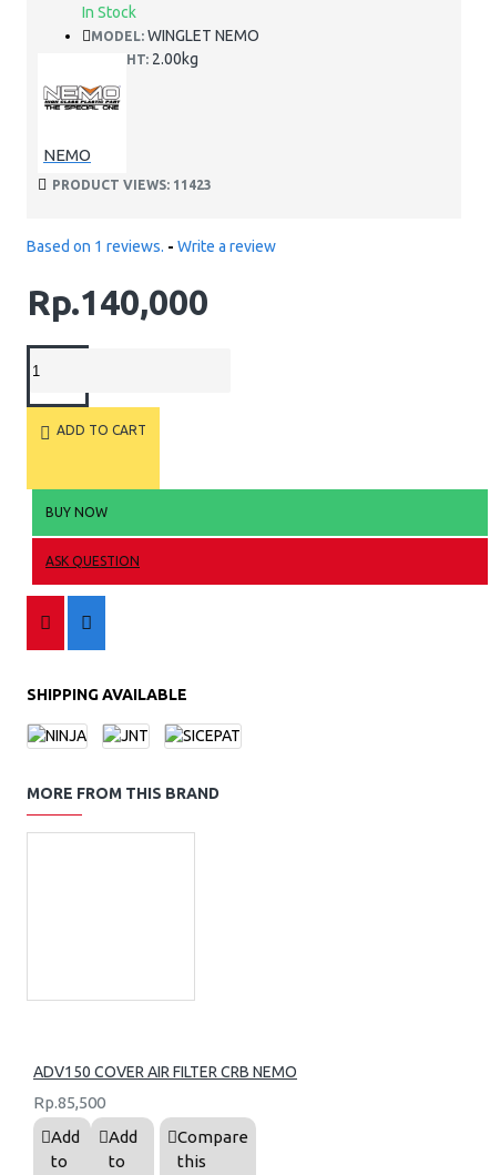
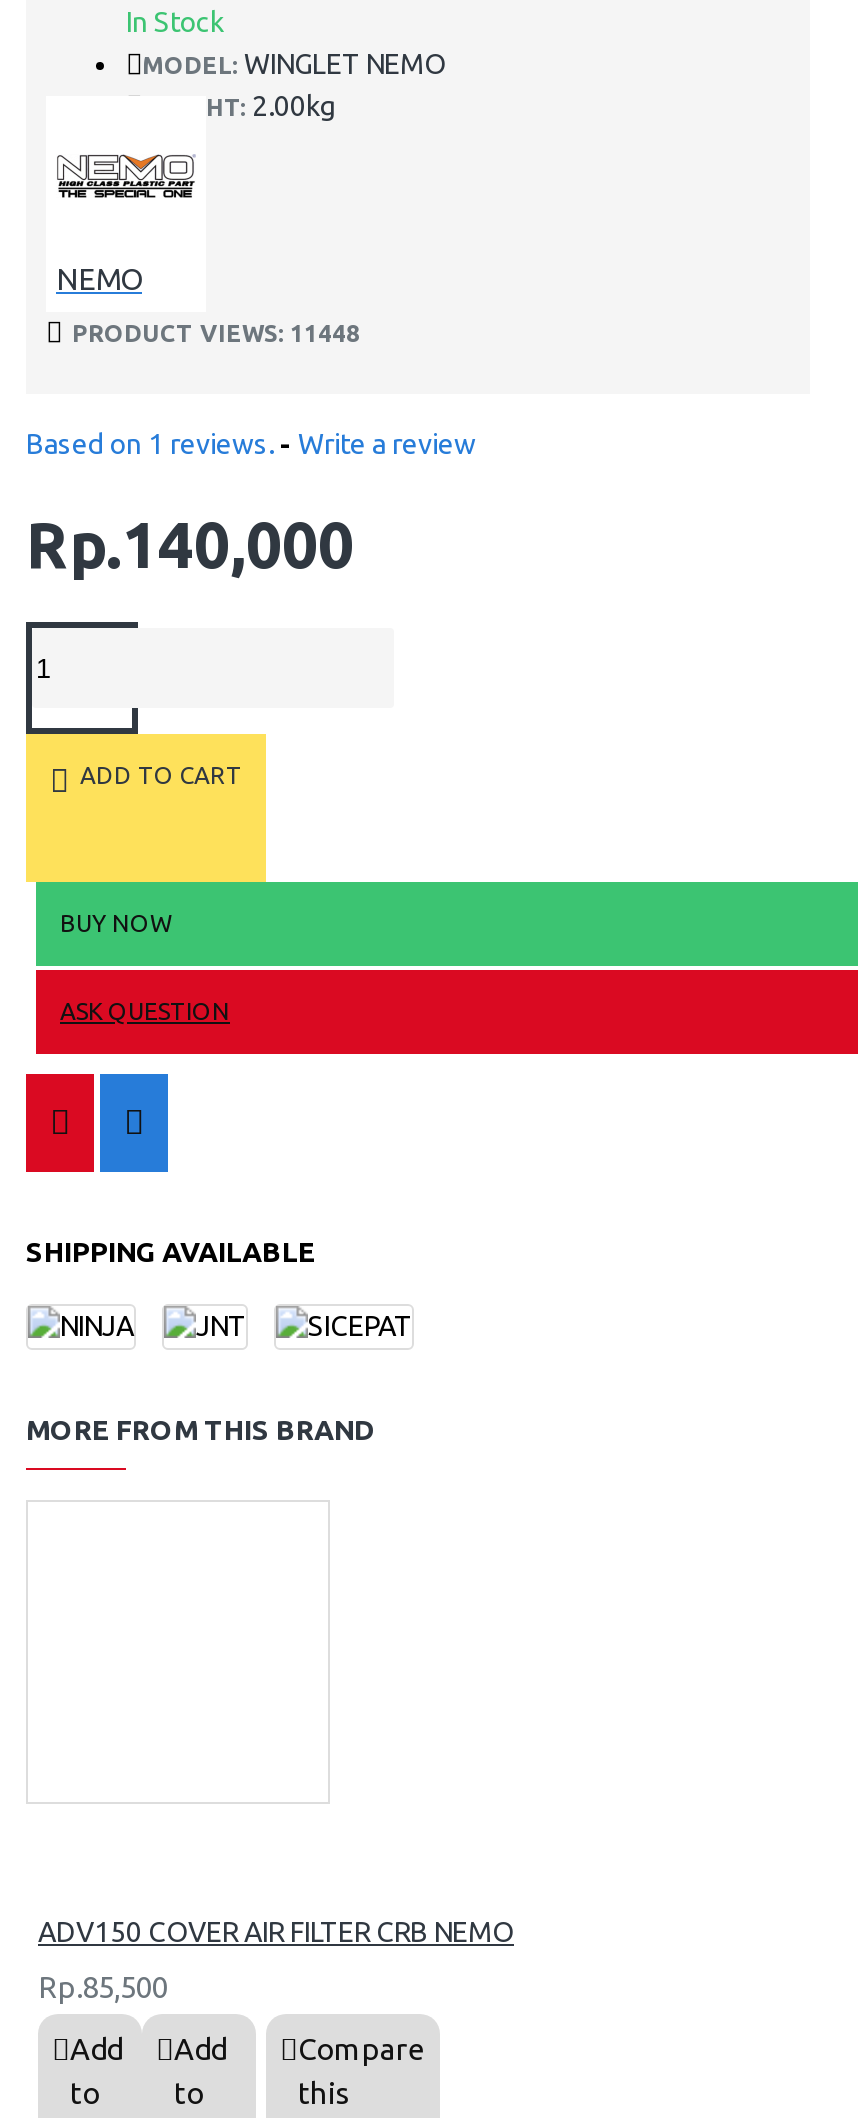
- PRODUCT VIEWS: 11423
+ PRODUCT VIEWS: 11448
